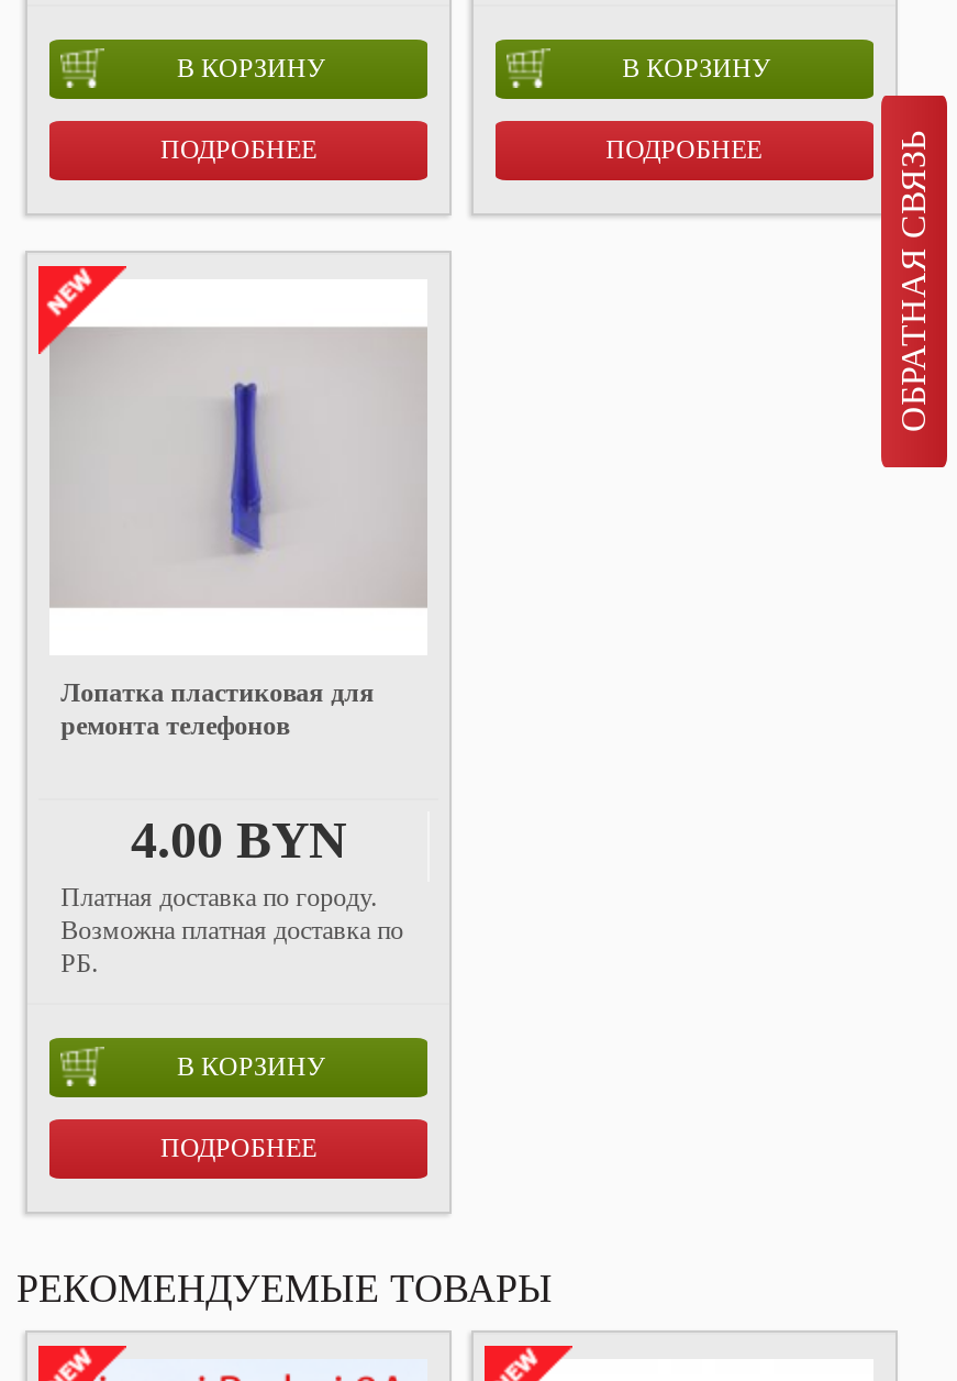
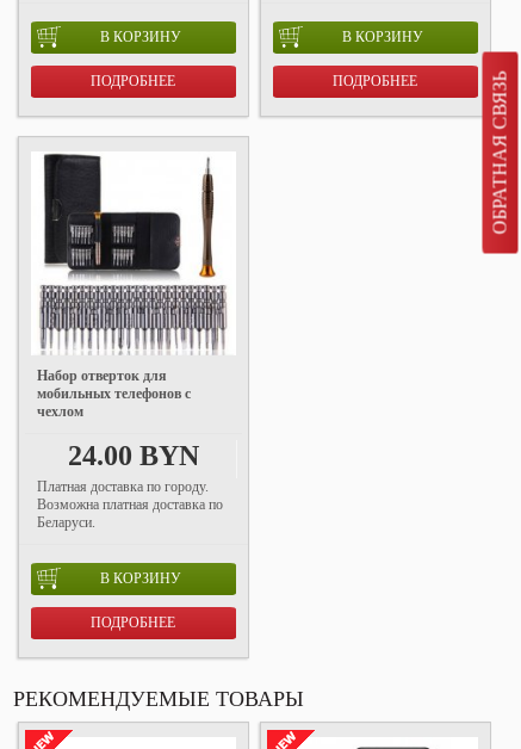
- [image]
- Лопатка пластиковая для
- ремонта телефонов
+ [image]
+ Набор отверток для
+ мобильных телефонов с
+ чехлом

- 4.00 BYN
+ 24.00 BYN

- РБ.
+ Беларуси.
